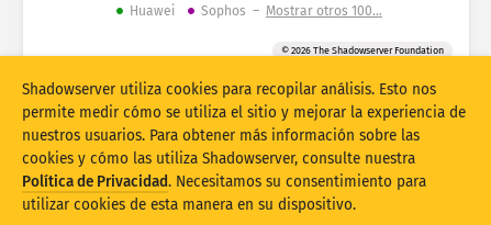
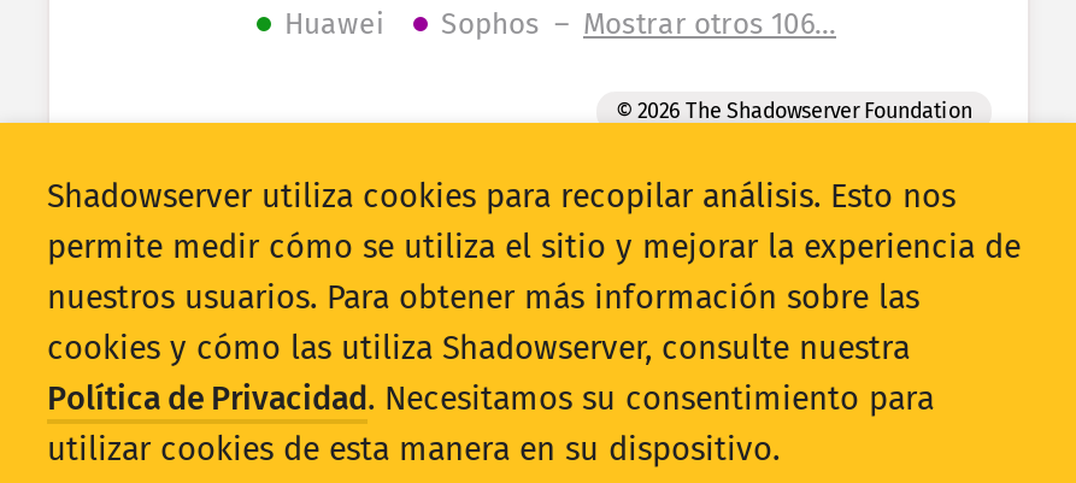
- Sophos – Mostrar otros 100…
+ Sophos – Mostrar otros 106…
